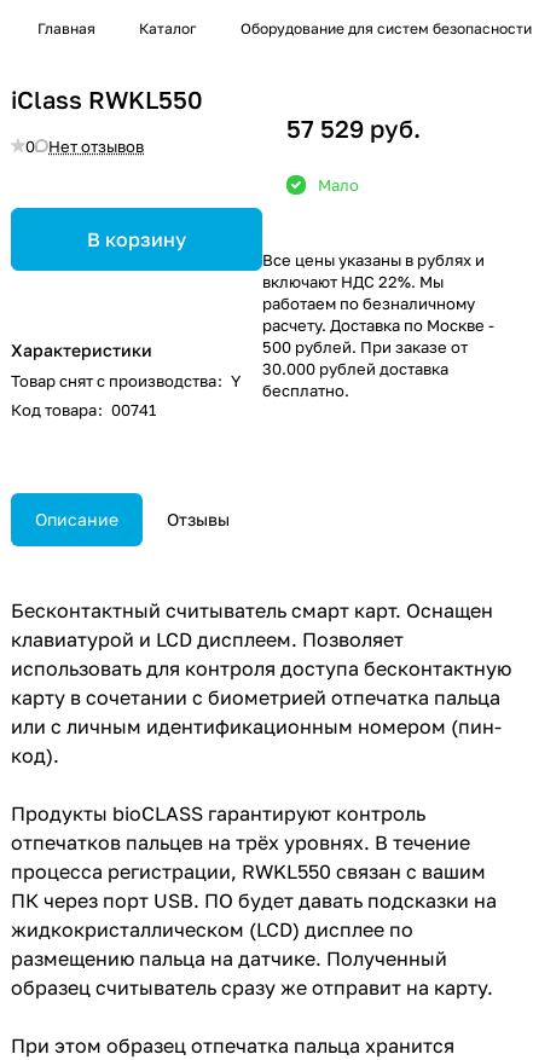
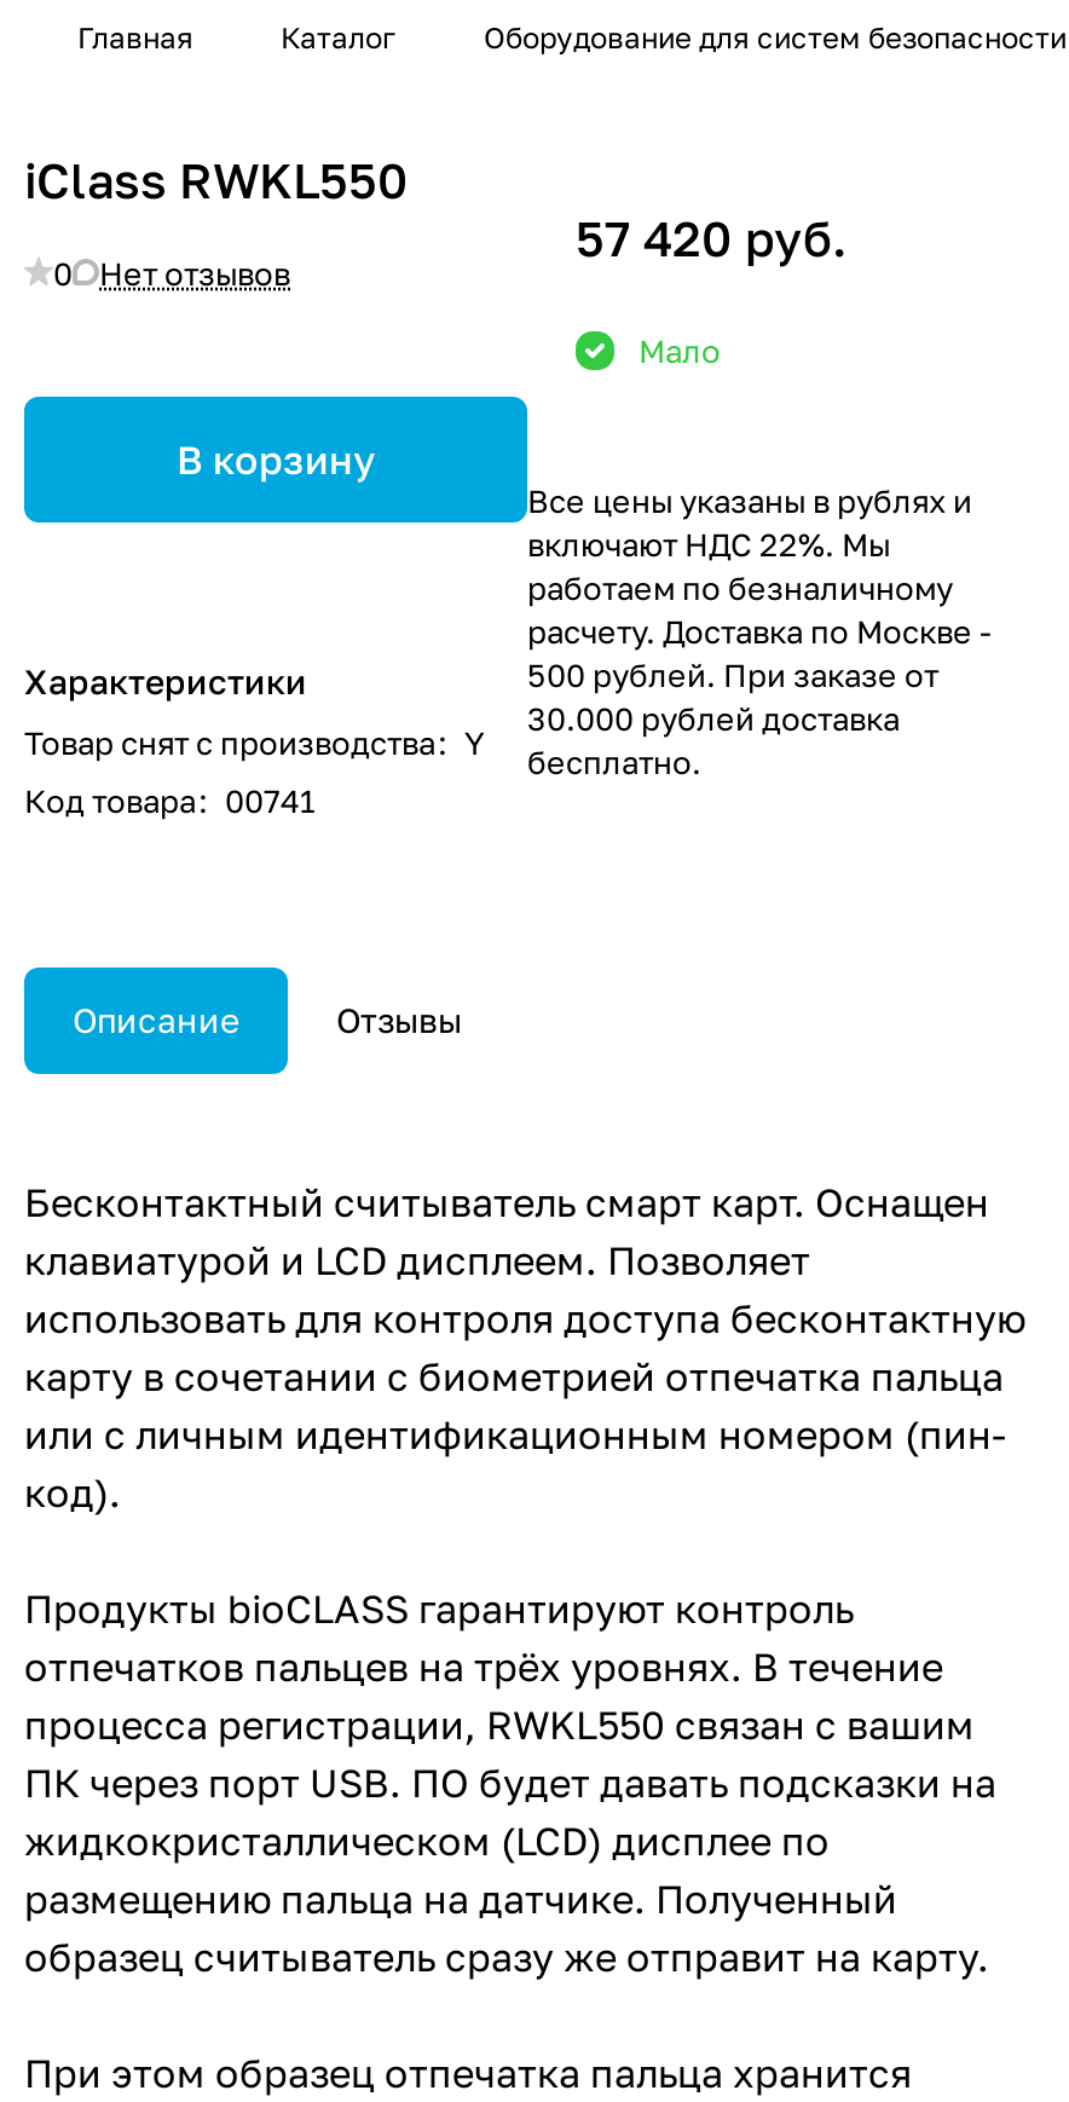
- 57 529 руб.
+ 57 420 руб.
